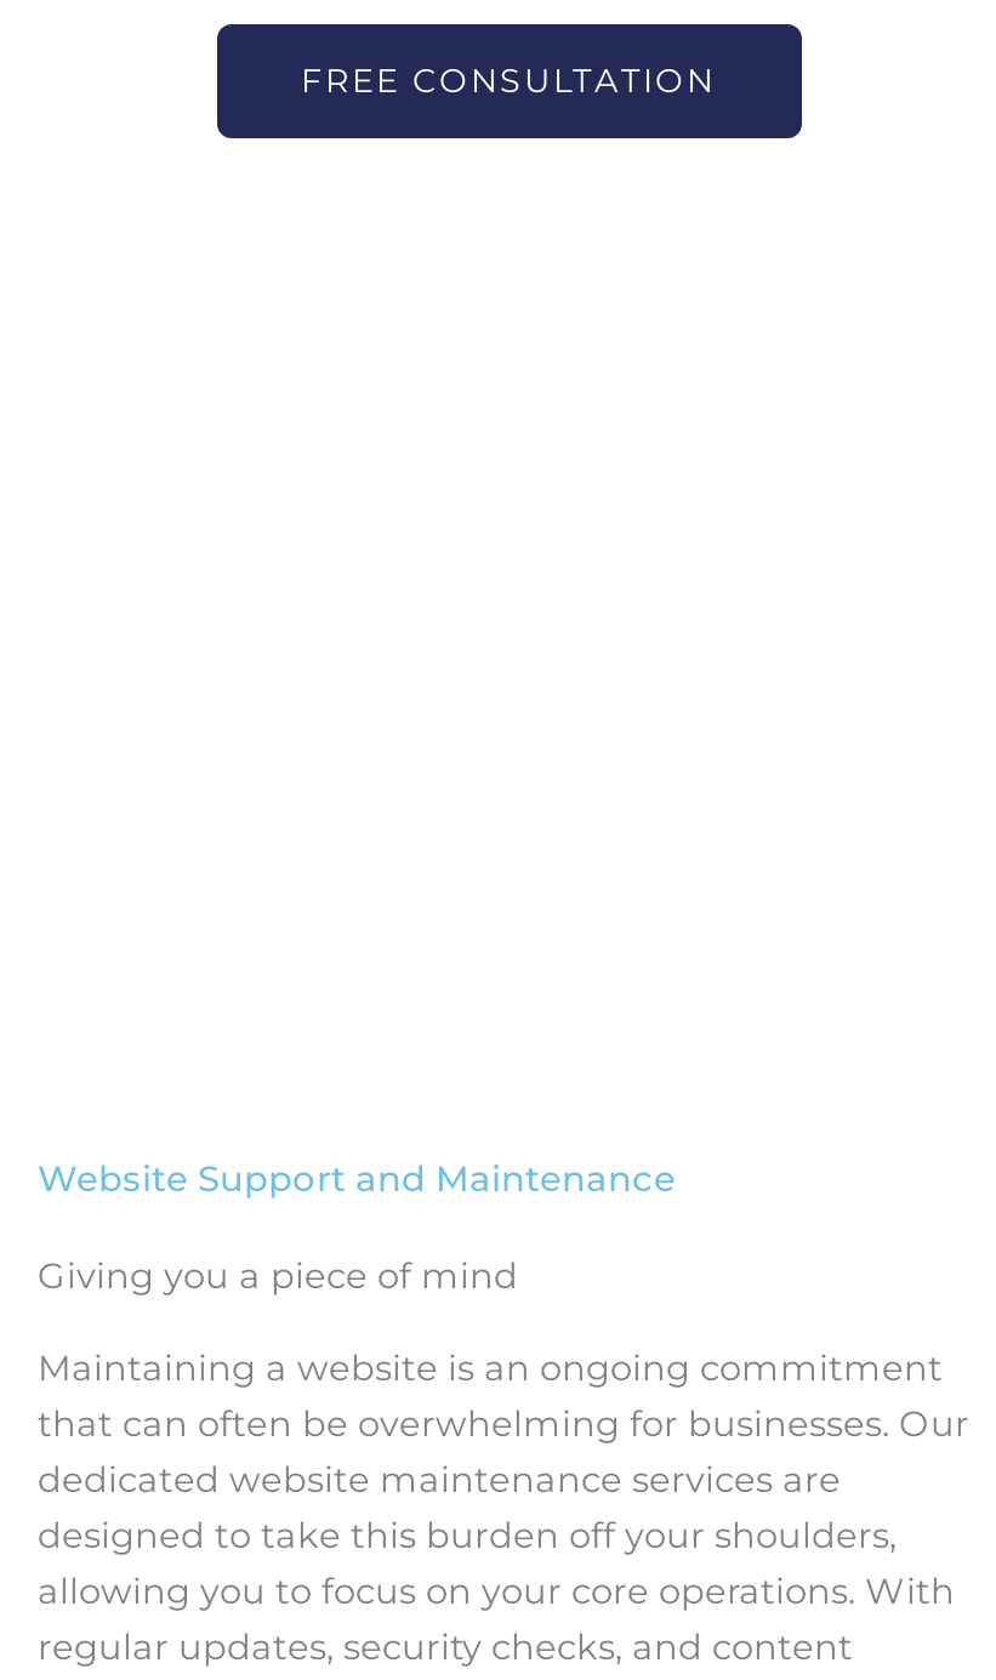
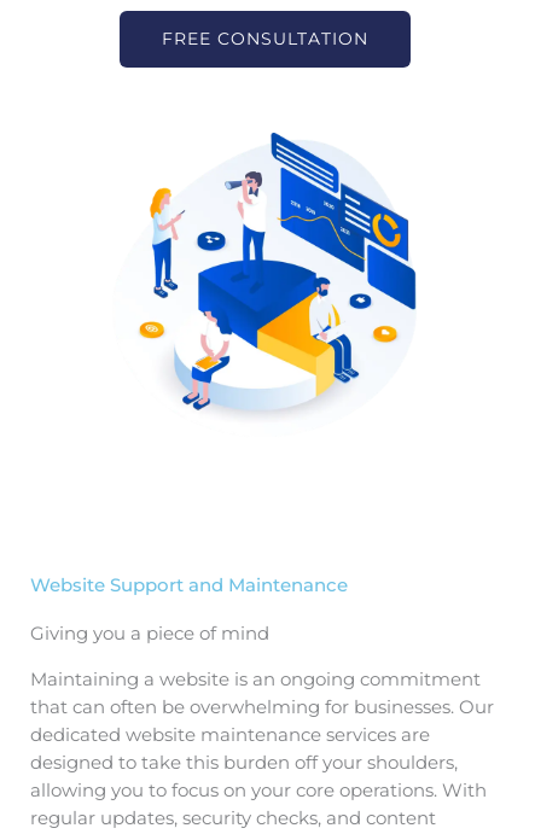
+ [image]
